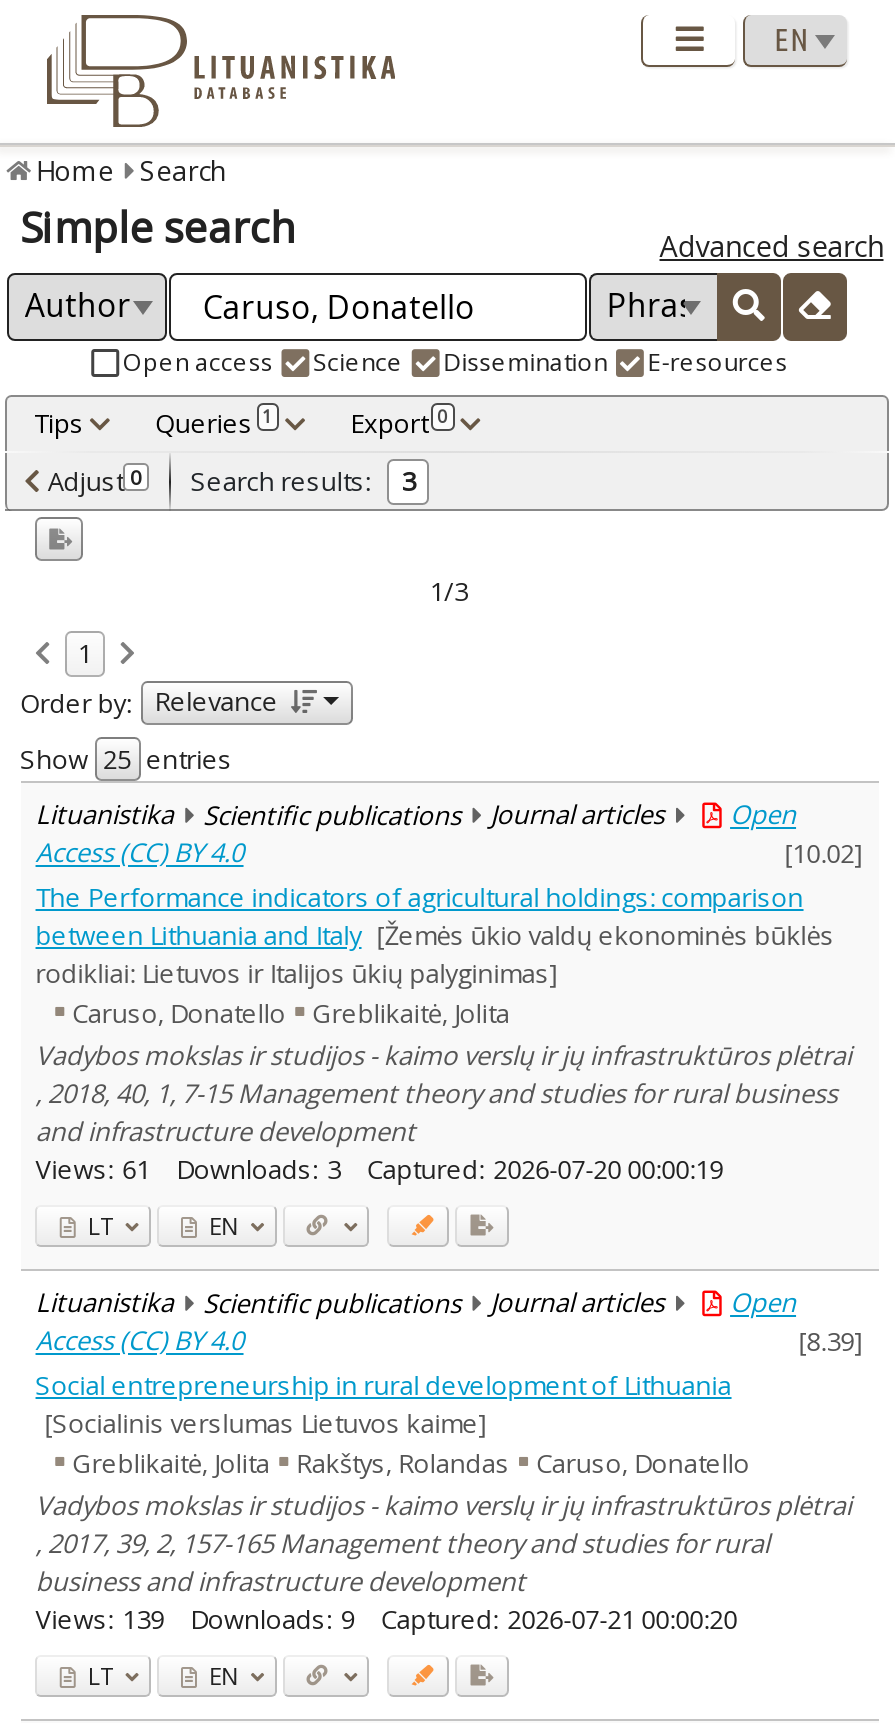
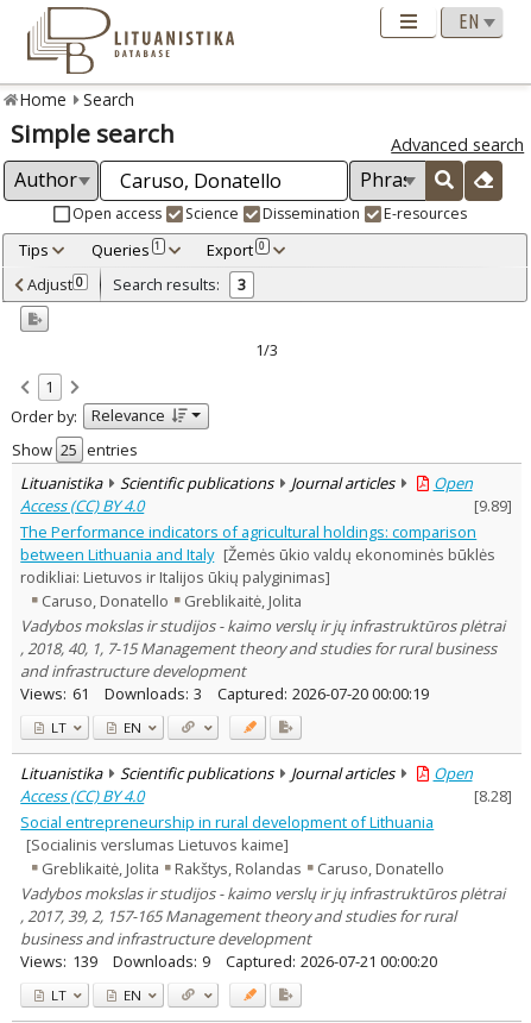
- [10.02]
+ [9.89]

- [8.39]
+ [8.28]
